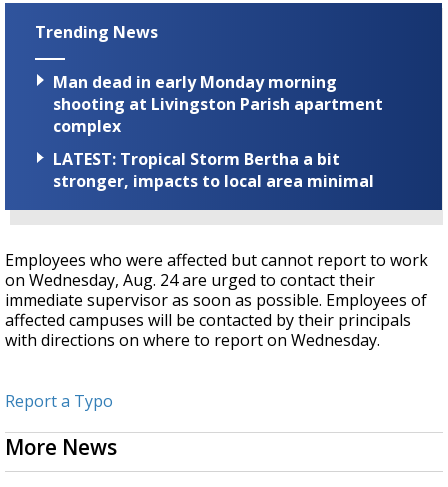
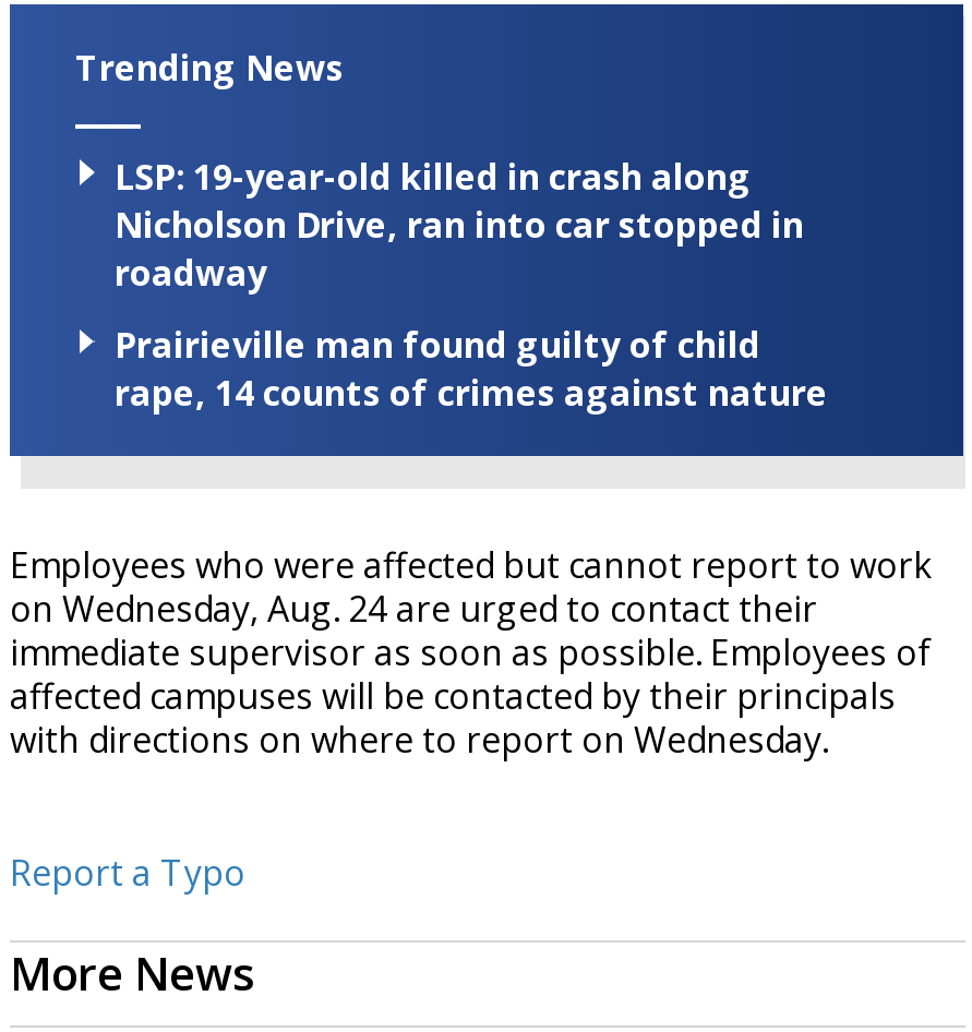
- Man dead in early Monday morning
- shooting at Livingston Parish apartment
- complex
+ LSP: 19-year-old killed in crash along
+ Nicholson Drive, ran into car stopped in
+ roadway

- LATEST: Tropical Storm Bertha a bit
- stronger, impacts to local area minimal
+ Prairieville man found guilty of child
+ rape, 14 counts of crimes against nature
